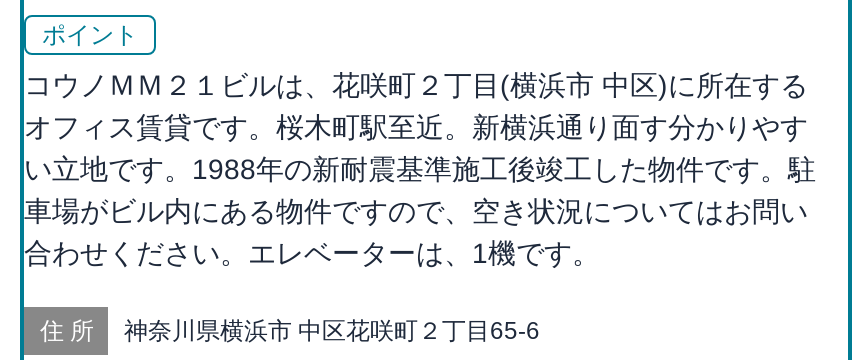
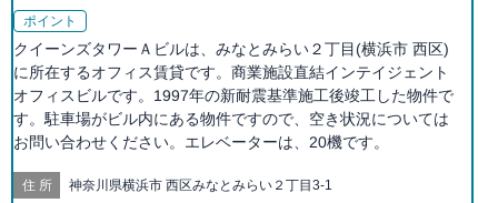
- コウノＭＭ２１ビルは、花咲町２丁目(横浜市 中区)に所在する
- オフィス賃貸です。桜木町駅至近。新横浜通り面す分かりやす
- い立地です。1988年の新耐震基準施工後竣工した物件です。駐
- 車場がビル内にある物件ですので、空き状況についてはお問い
- 合わせください。エレベーターは、1機です。
+ クイーンズタワーＡビルは、みなとみらい２丁目(横浜市 西区)
+ に所在するオフィス賃貸です。商業施設直結インテイジェント
+ オフィスビルです。1997年の新耐震基準施工後竣工した物件で
+ す。駐車場がビル内にある物件ですので、空き状況については
+ お問い合わせください。エレベーターは、20機です。

- 神奈川県横浜市 中区花咲町２丁目65-6
+ 神奈川県横浜市 西区みなとみらい２丁目3-1
